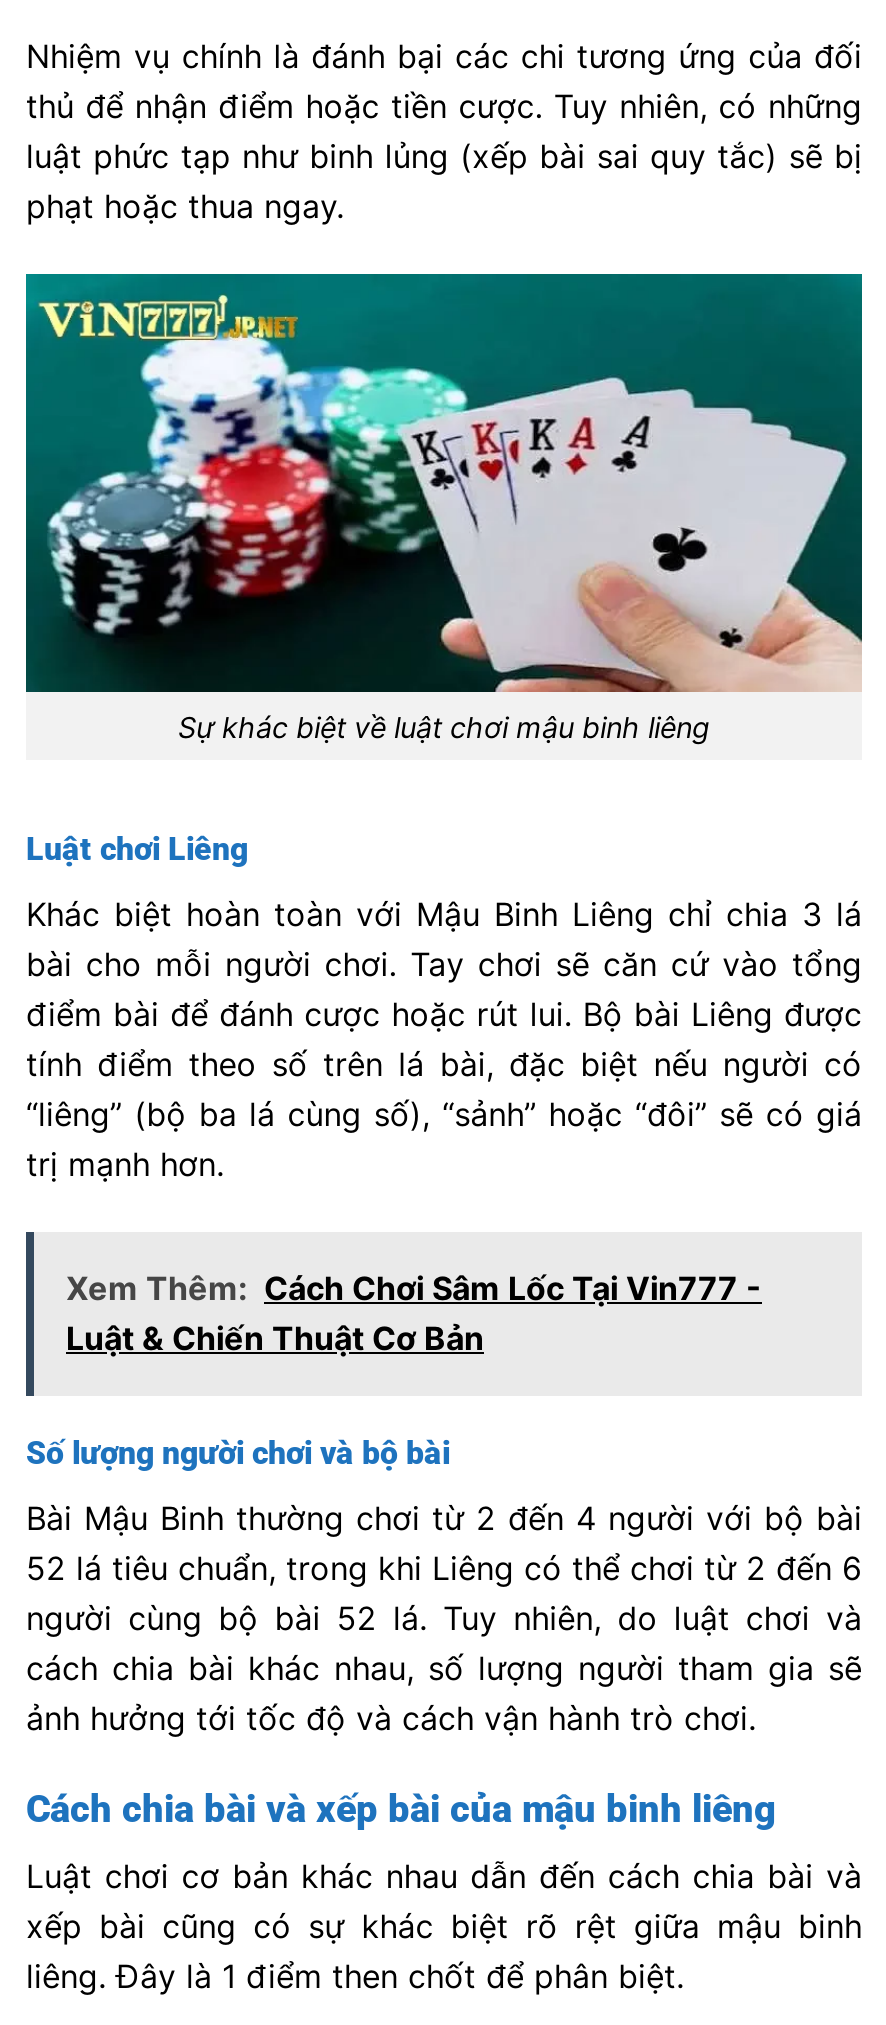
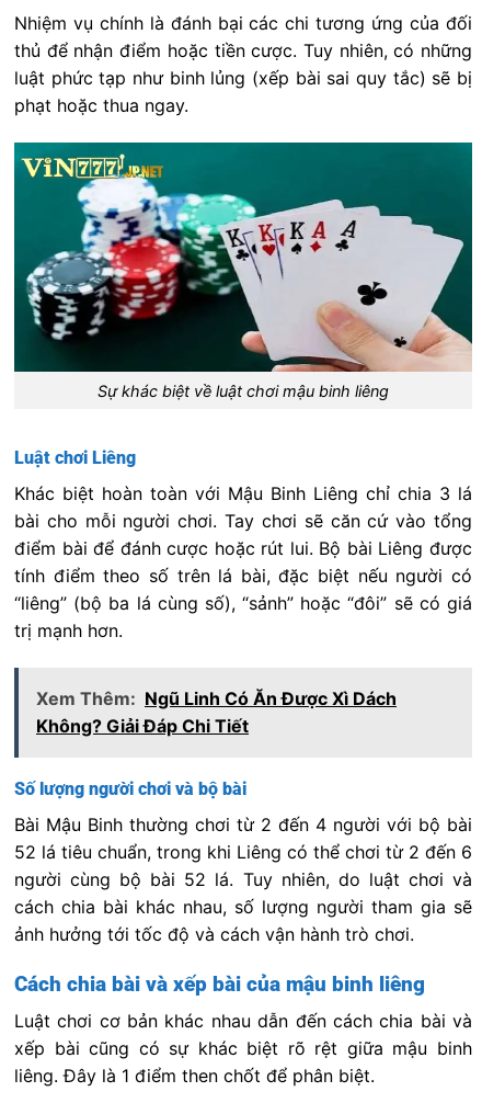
- Xem Thêm: Cách Chơi Sâm Lốc Tại Vin777 -
- Luật & Chiến Thuật Cơ Bản
+ Xem Thêm: Ngũ Linh Có Ăn Được Xì Dách
+ Không? Giải Đáp Chi Tiết
